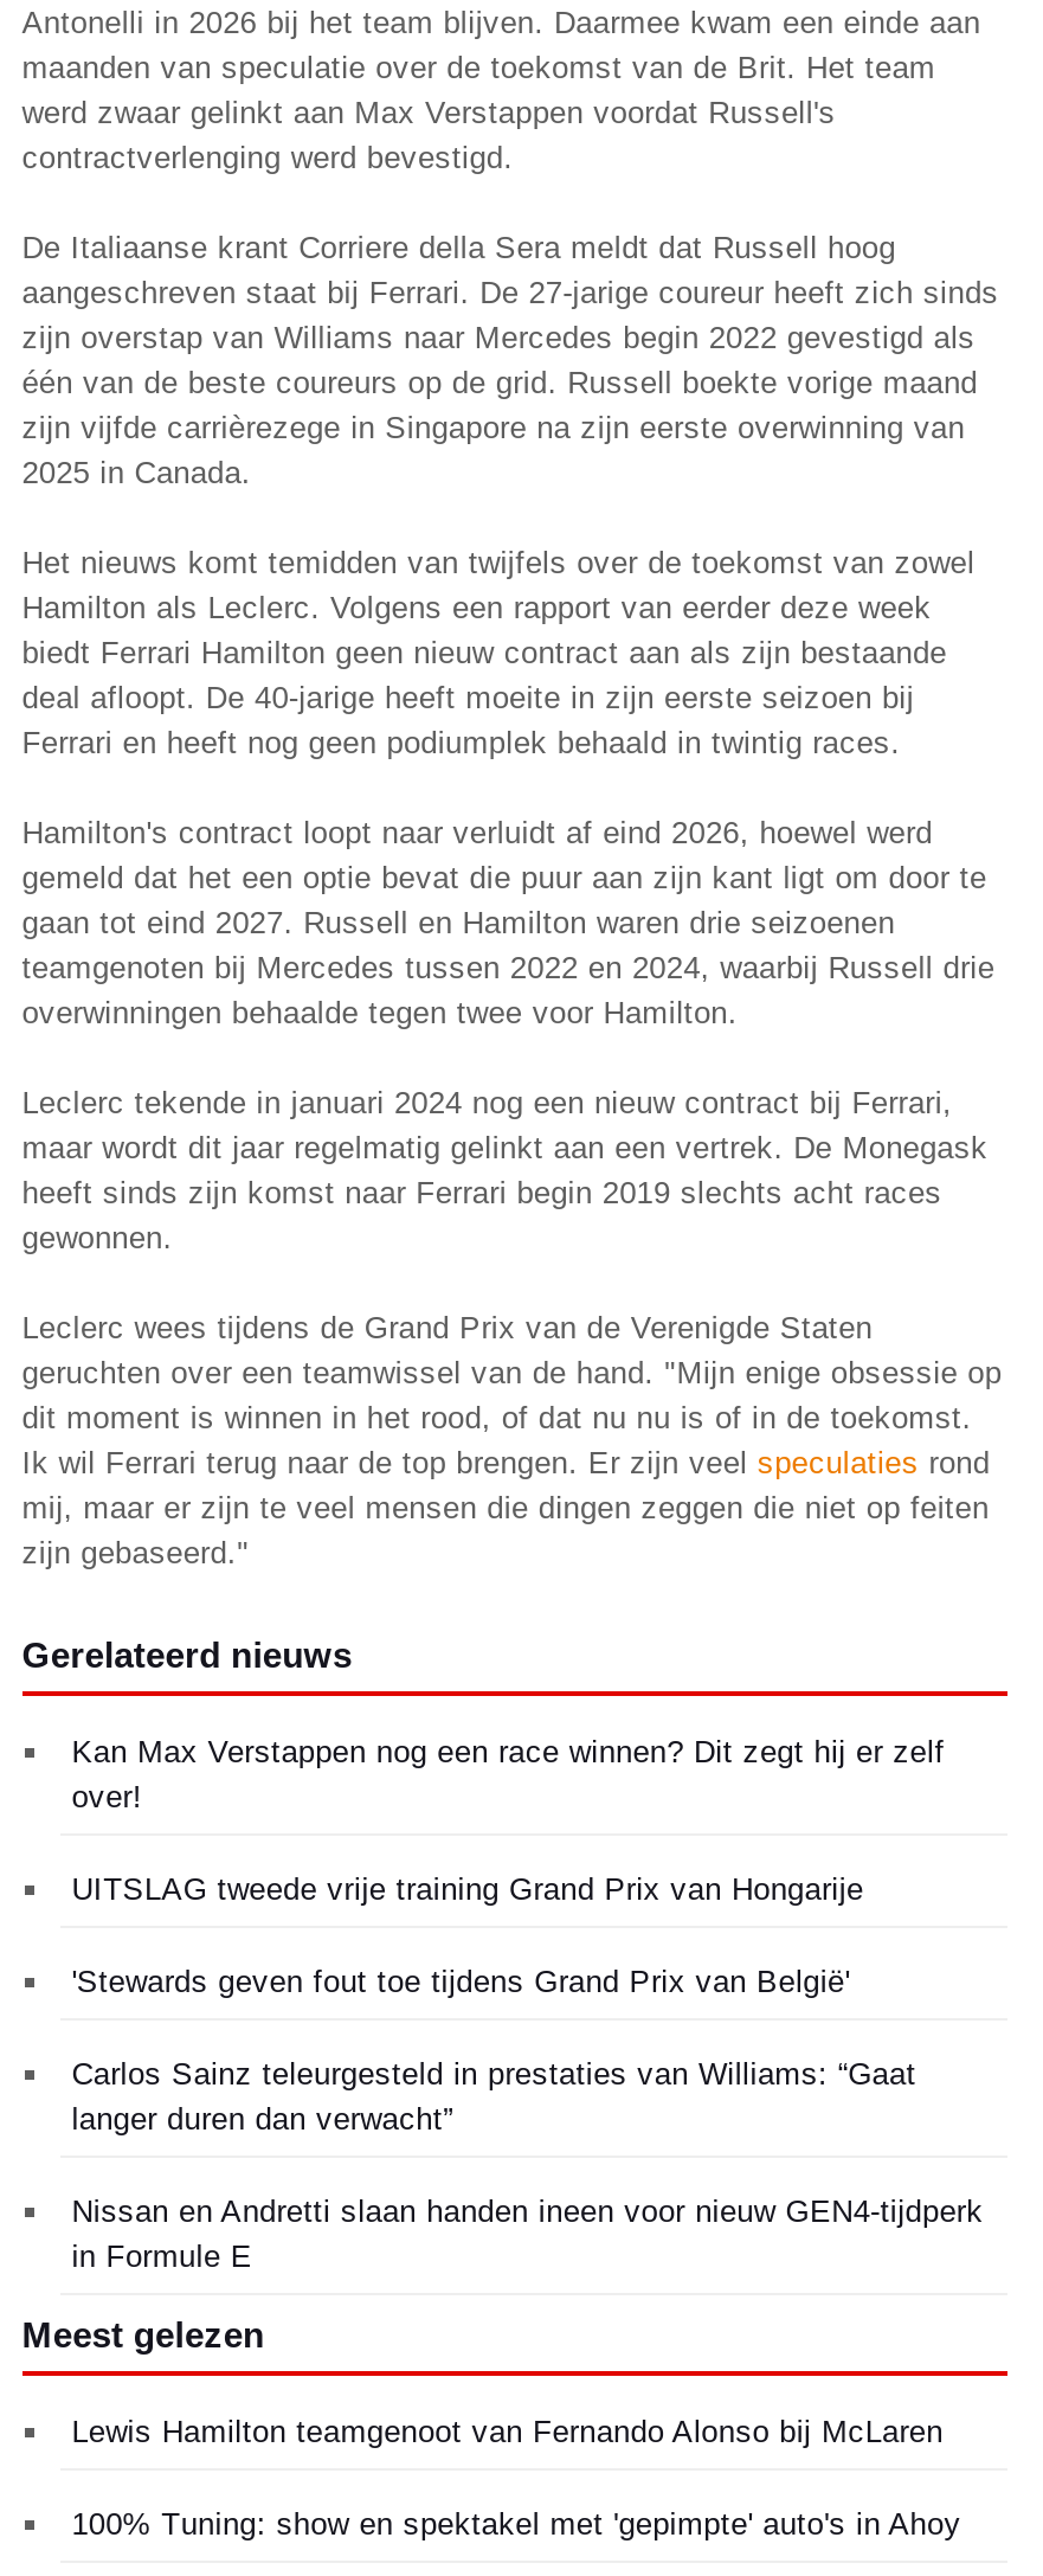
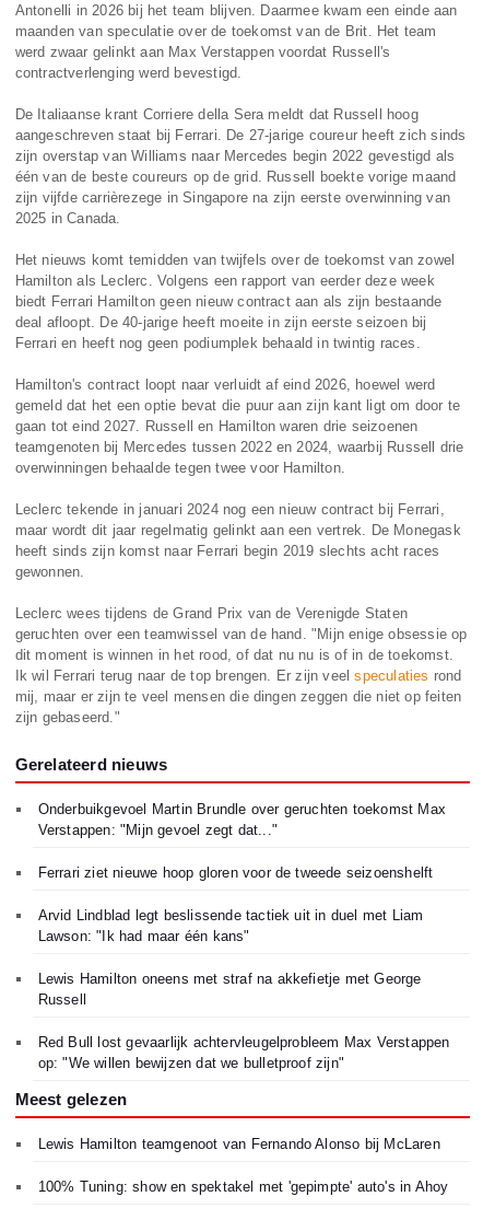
- Kan Max Verstappen nog een race winnen? Dit zegt hij er zelf
- over!
+ Onderbuikgevoel Martin Brundle over geruchten toekomst Max
+ Verstappen: "Mijn gevoel zegt dat..."

- UITSLAG tweede vrije training Grand Prix van Hongarije
+ Ferrari ziet nieuwe hoop gloren voor de tweede seizoenshelft

- 'Stewards geven fout toe tijdens Grand Prix van België'
+ Arvid Lindblad legt beslissende tactiek uit in duel met Liam
+ Lawson: "Ik had maar één kans"

- Carlos Sainz teleurgesteld in prestaties van Williams: “Gaat
- langer duren dan verwacht”
+ Lewis Hamilton oneens met straf na akkefietje met George
+ Russell

- Nissan en Andretti slaan handen ineen voor nieuw GEN4-tijdperk
- in Formule E
+ Red Bull lost gevaarlijk achtervleugelprobleem Max Verstappen
+ op: "We willen bewijzen dat we bulletproof zijn"
